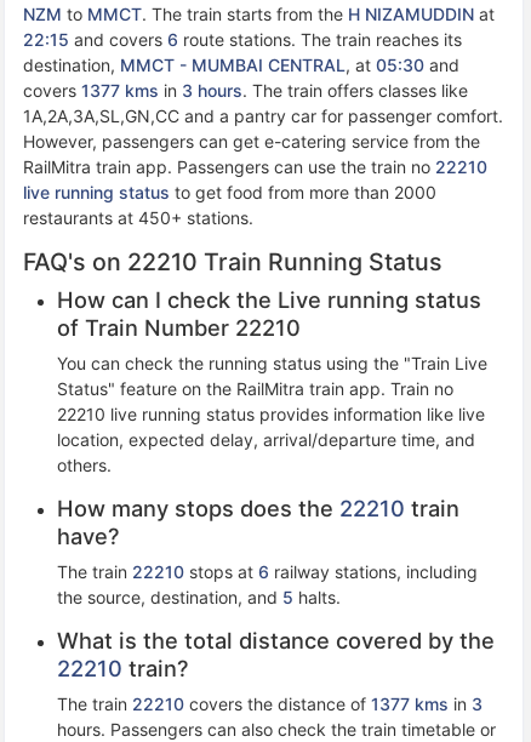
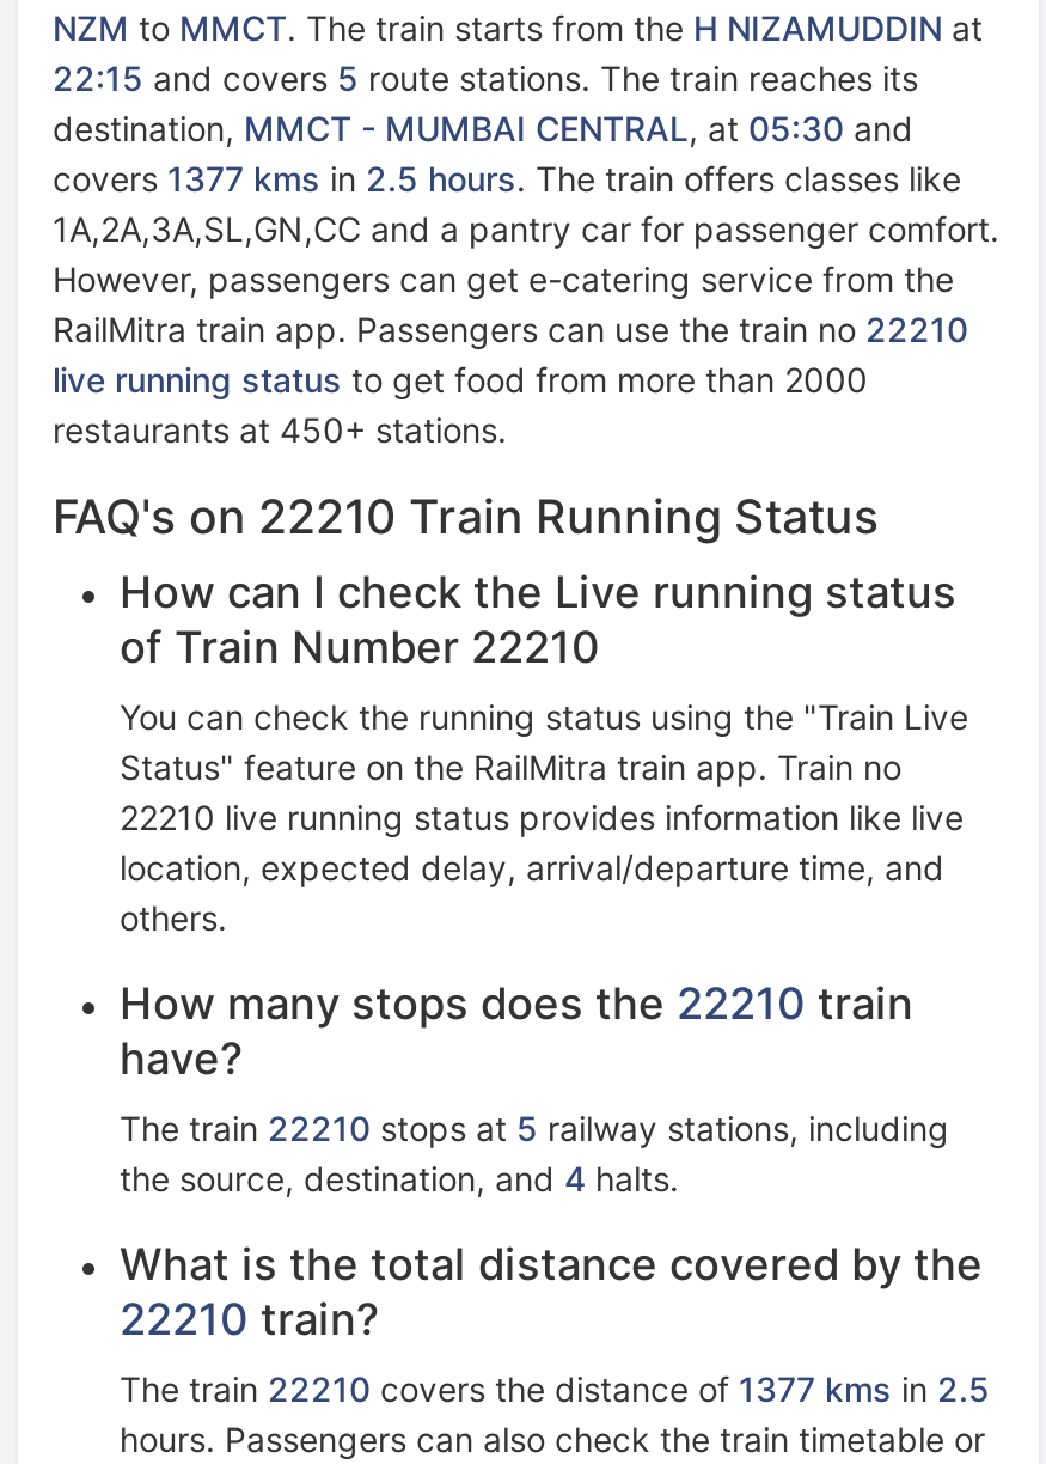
- 22:15 and covers 6 route stations. The train reaches its
+ 22:15 and covers 5 route stations. The train reaches its

- covers 1377 kms in 3 hours. The train offers classes like
+ covers 1377 kms in 2.5 hours. The train offers classes like

- The train 22210 stops at 6 railway stations, including
+ The train 22210 stops at 5 railway stations, including

- the source, destination, and 5 halts.
+ the source, destination, and 4 halts.

- The train 22210 covers the distance of 1377 kms in 3
+ The train 22210 covers the distance of 1377 kms in 2.5
